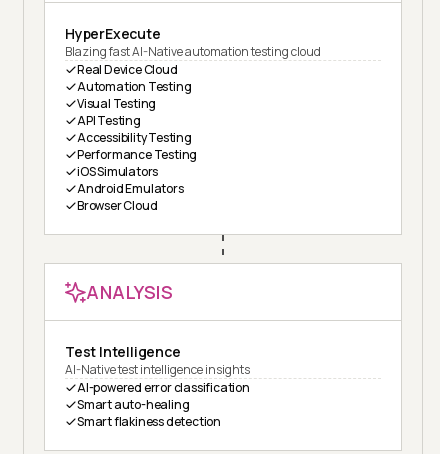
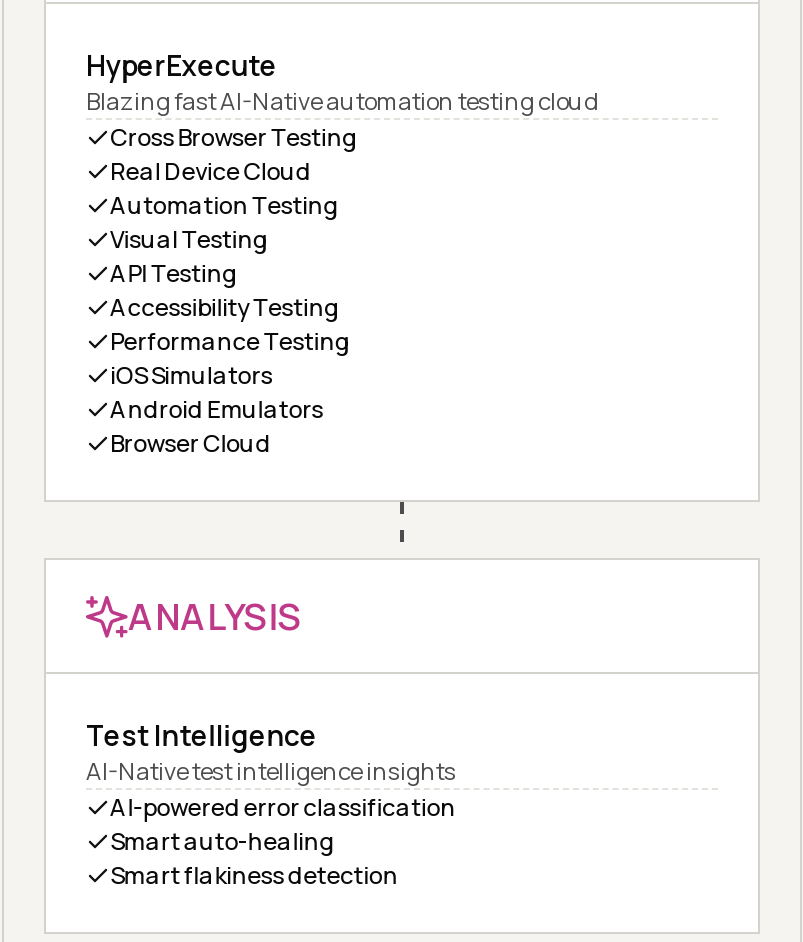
+ Cross Browser Testing
